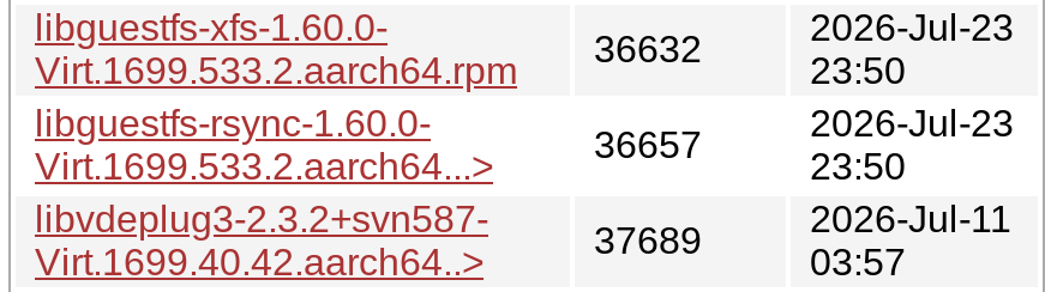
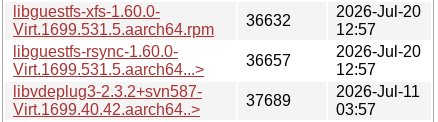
- 2026-Jul-23
- 23:50
+ 2026-Jul-20
+ 12:57

- Virt.1699.533.2.aarch64.rpm
+ Virt.1699.531.5.aarch64.rpm

- 2026-Jul-23
- 23:50
+ 2026-Jul-20
+ 12:57

- Virt.1699.533.2.aarch64...>
+ Virt.1699.531.5.aarch64...>
